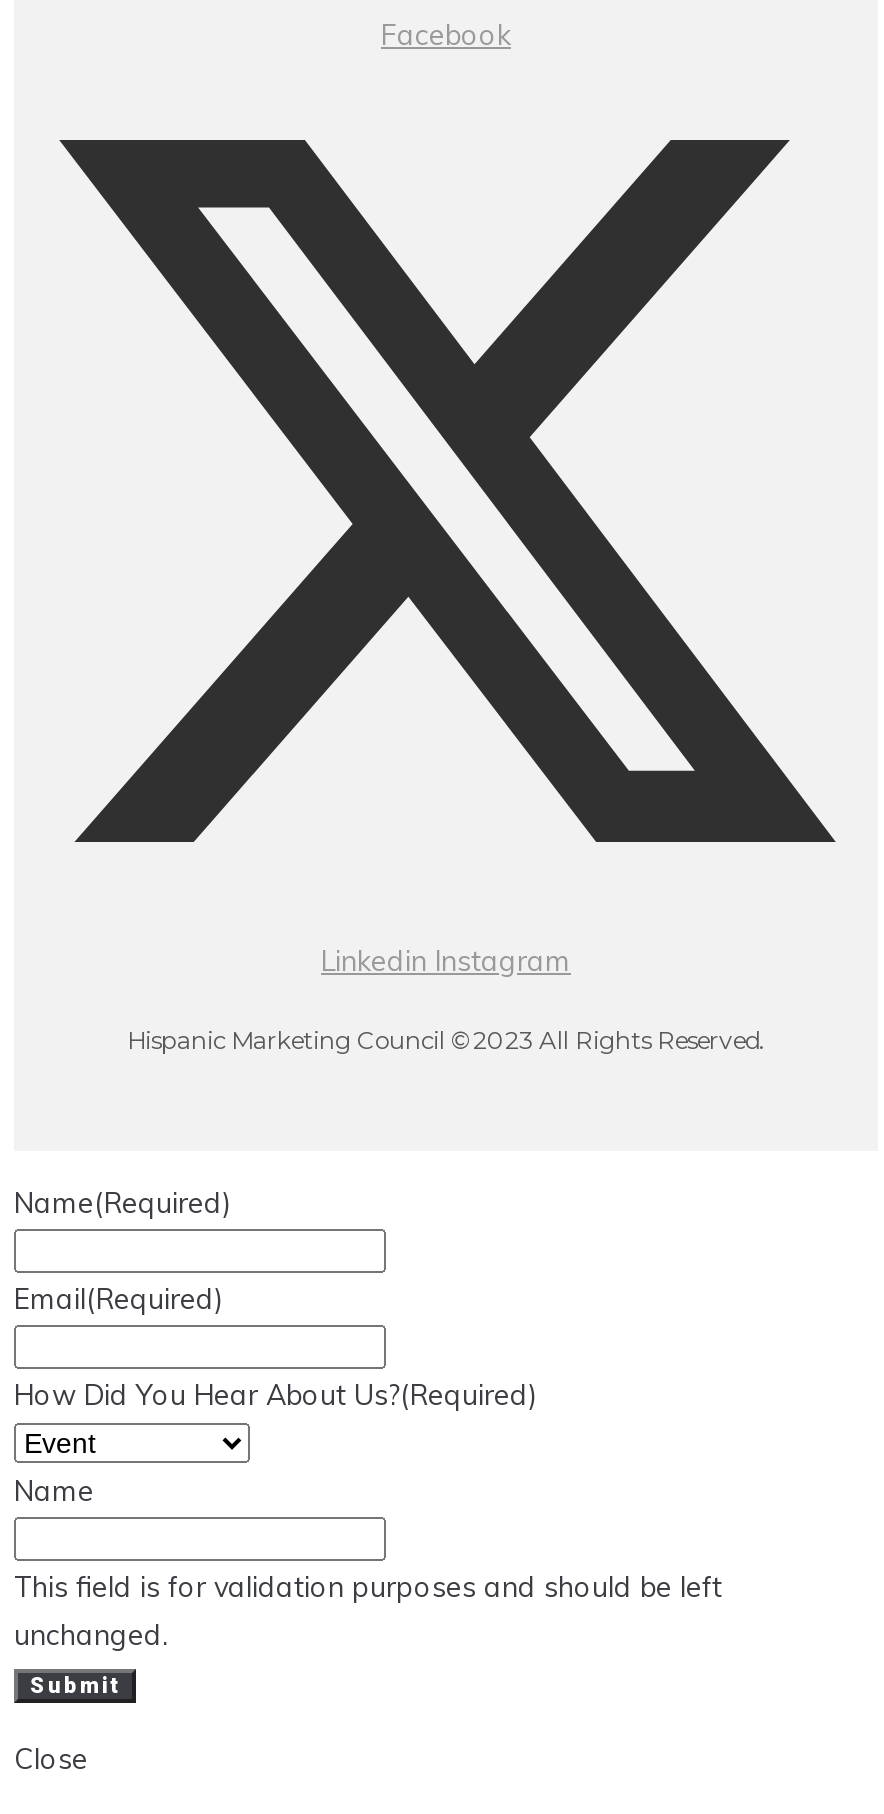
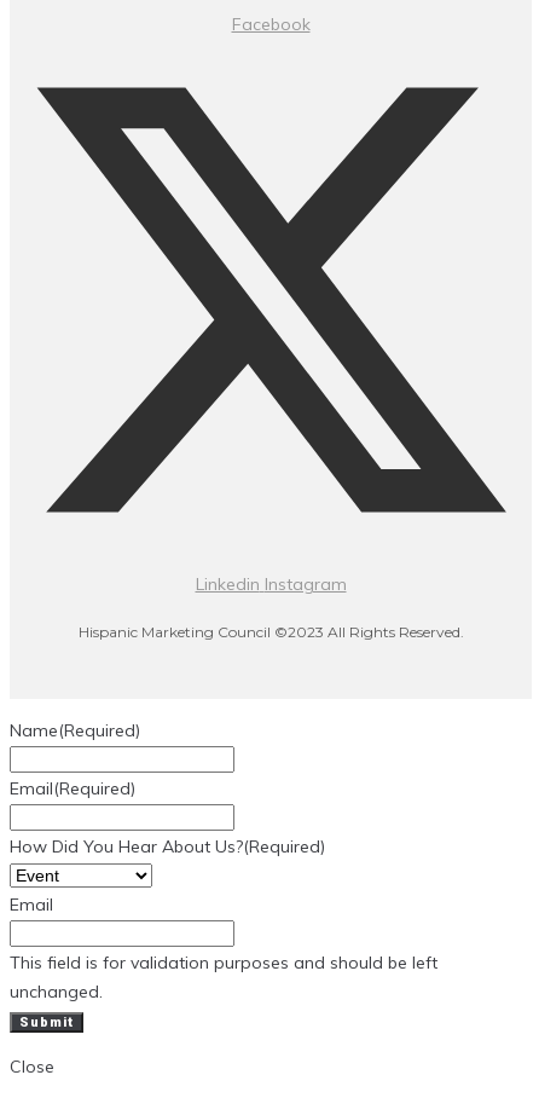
- Name
+ Email
